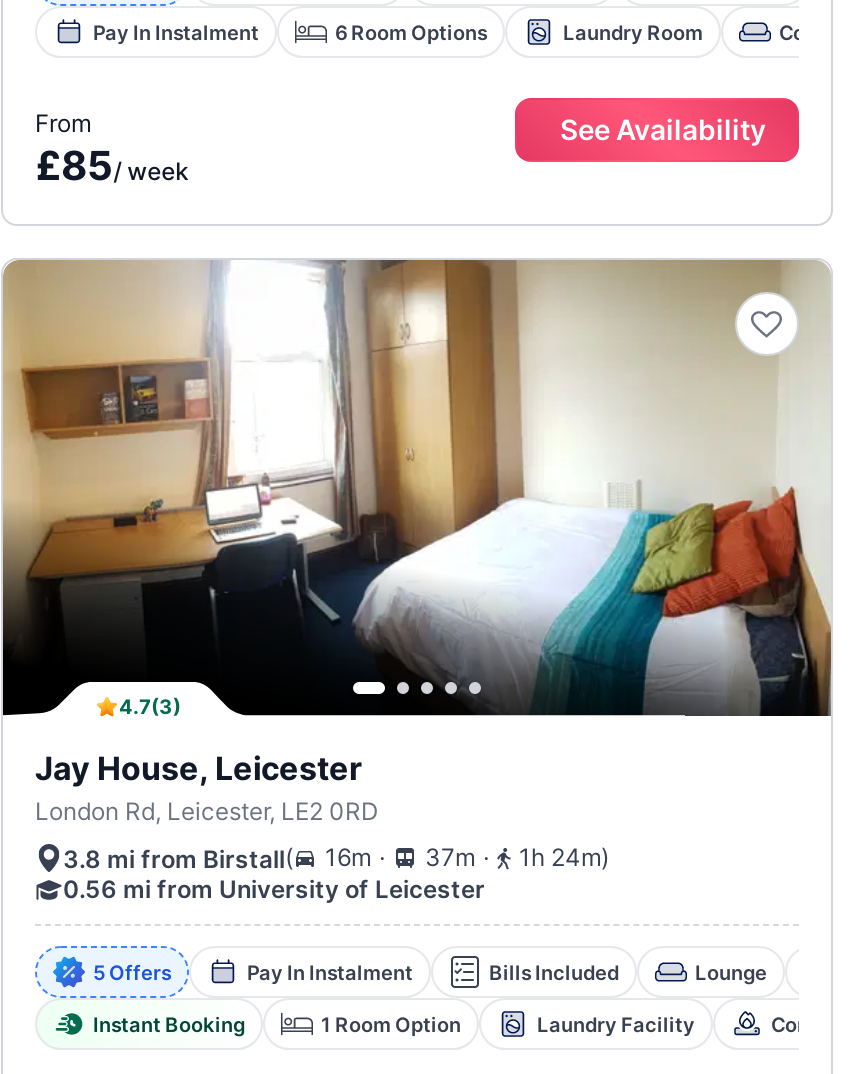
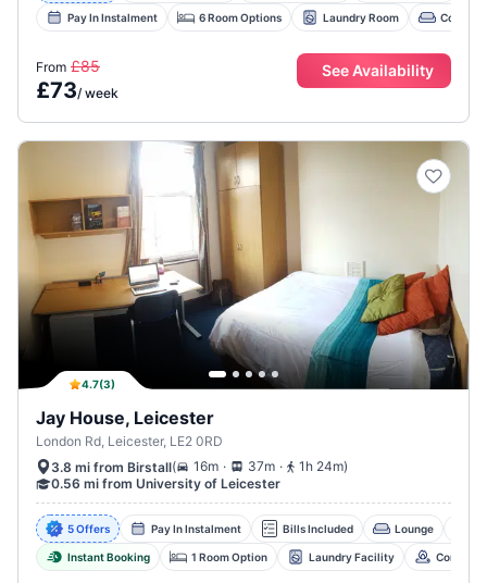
- From
- £85/week
+ From £85
+ £73/week
